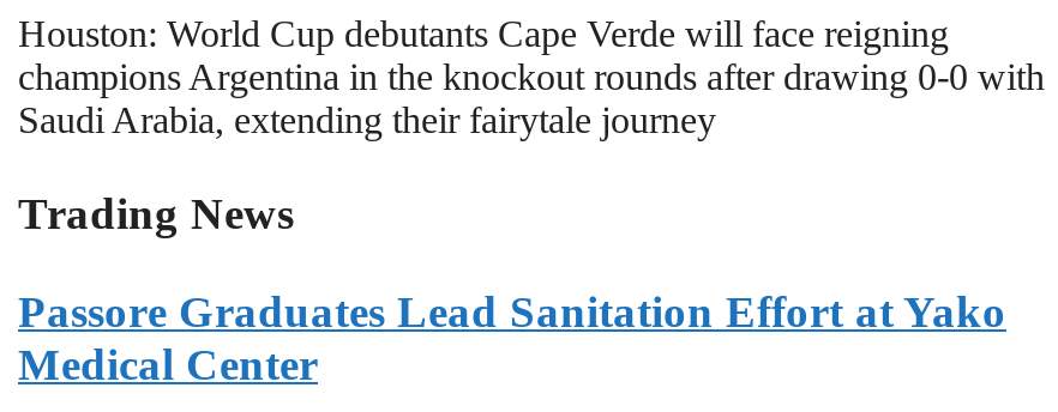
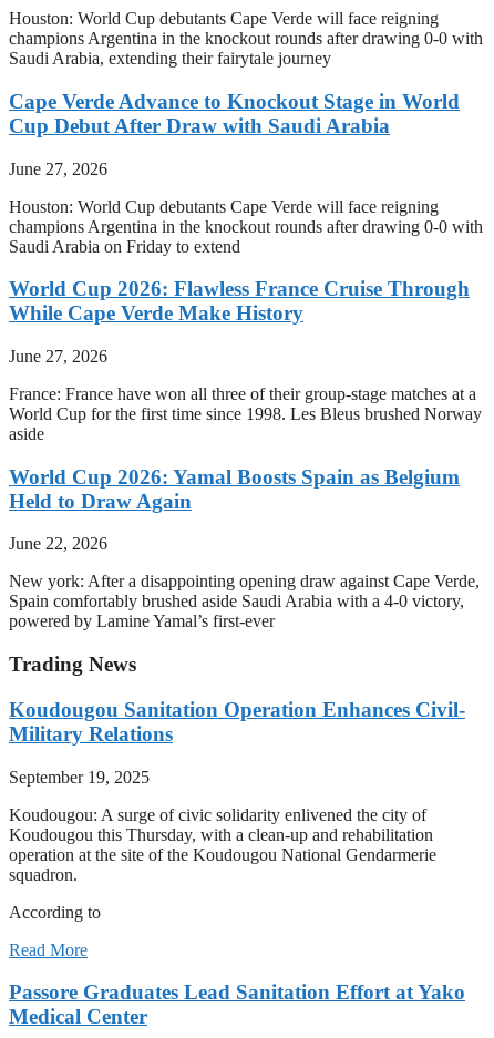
+ Cape Verde Advance to Knockout Stage in World
+ Cup Debut After Draw with Saudi Arabia
+ June 27, 2026
+ Houston: World Cup debutants Cape Verde will face reigning
+ champions Argentina in the knockout rounds after drawing 0-0 with
+ Saudi Arabia on Friday to extend
+ World Cup 2026: Flawless France Cruise Through
+ While Cape Verde Make History
+ June 27, 2026
+ France: France have won all three of their group-stage matches at a
+ World Cup for the first time since 1998. Les Bleus brushed Norway
+ aside
+ World Cup 2026: Yamal Boosts Spain as Belgium
+ Held to Draw Again
+ June 22, 2026
+ New york: After a disappointing opening draw against Cape Verde,
+ Spain comfortably brushed aside Saudi Arabia with a 4-0 victory,
+ powered by Lamine Yamal’s first-ever

+ Koudougou Sanitation Operation Enhances Civil-
+ Military Relations
+ September 19, 2025
+ Koudougou: A surge of civic solidarity enlivened the city of
+ Koudougou this Thursday, with a clean-up and rehabilitation
+ operation at the site of the Koudougou National Gendarmerie
+ squadron.
+ According to
+ Read More
